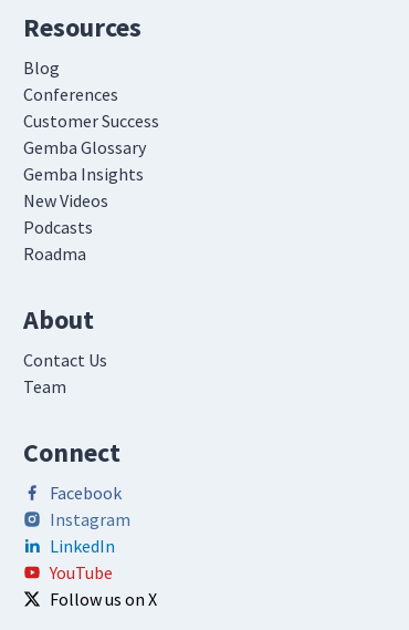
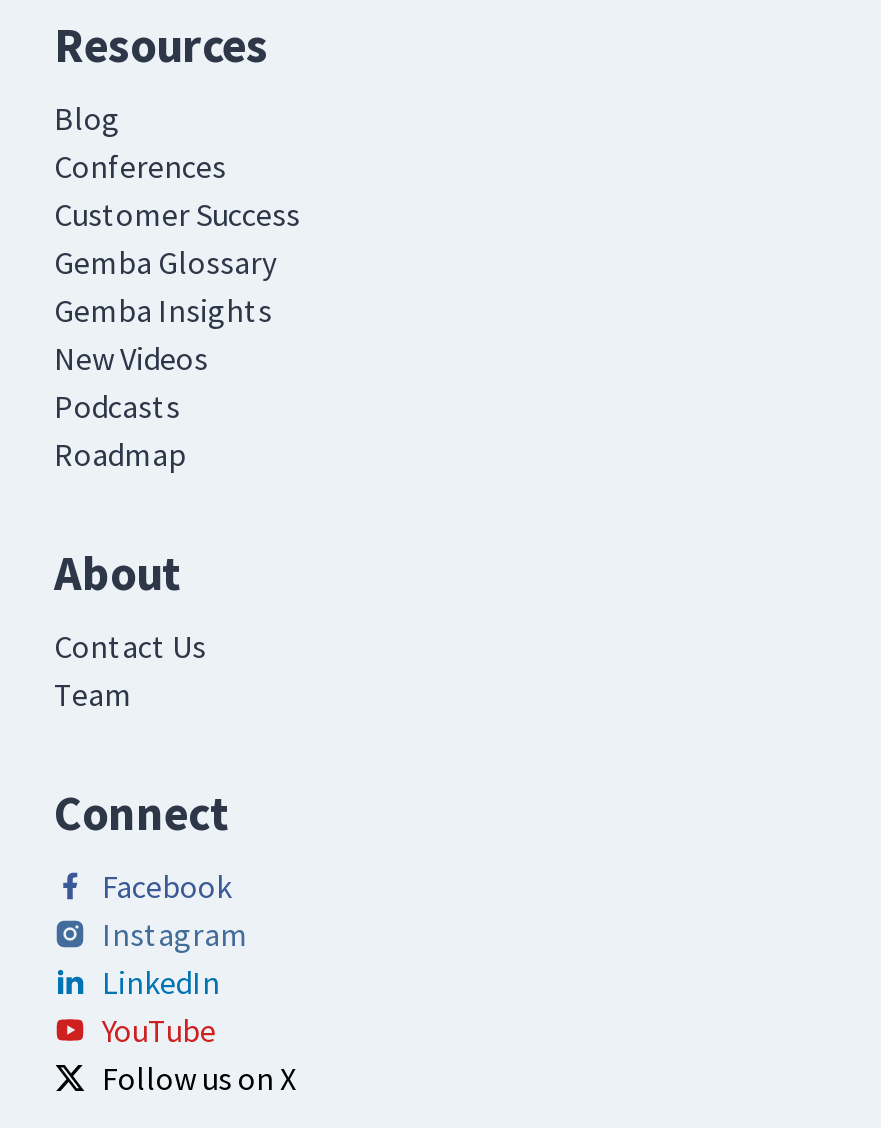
- Roadma
+ Roadmap
